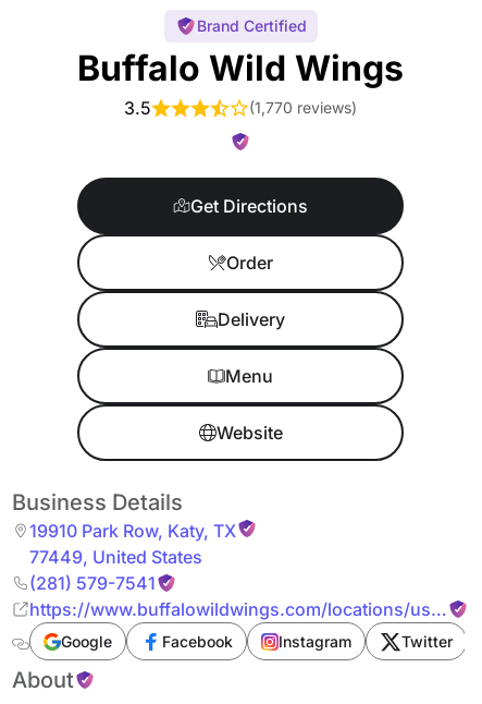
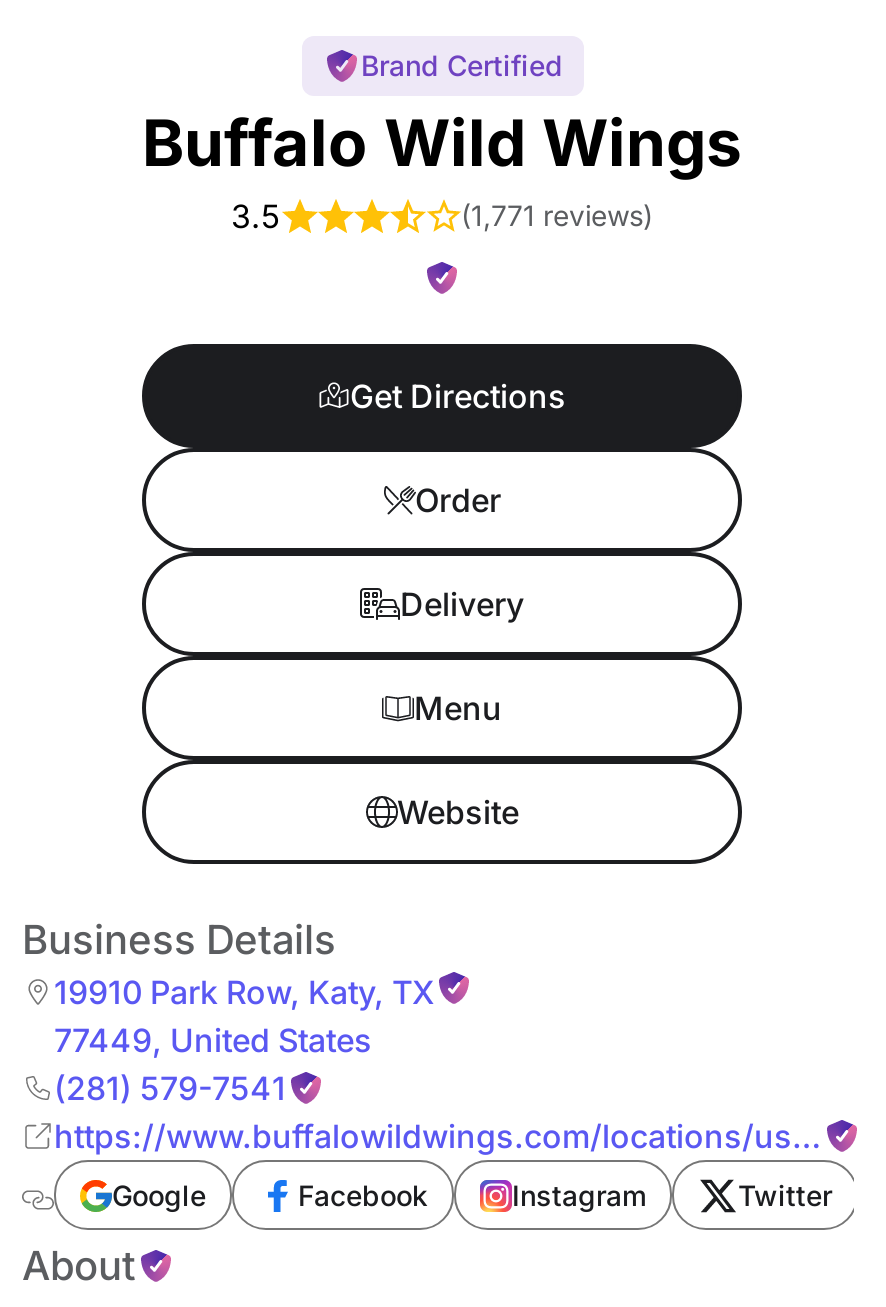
- (1,770 reviews)
+ (1,771 reviews)
